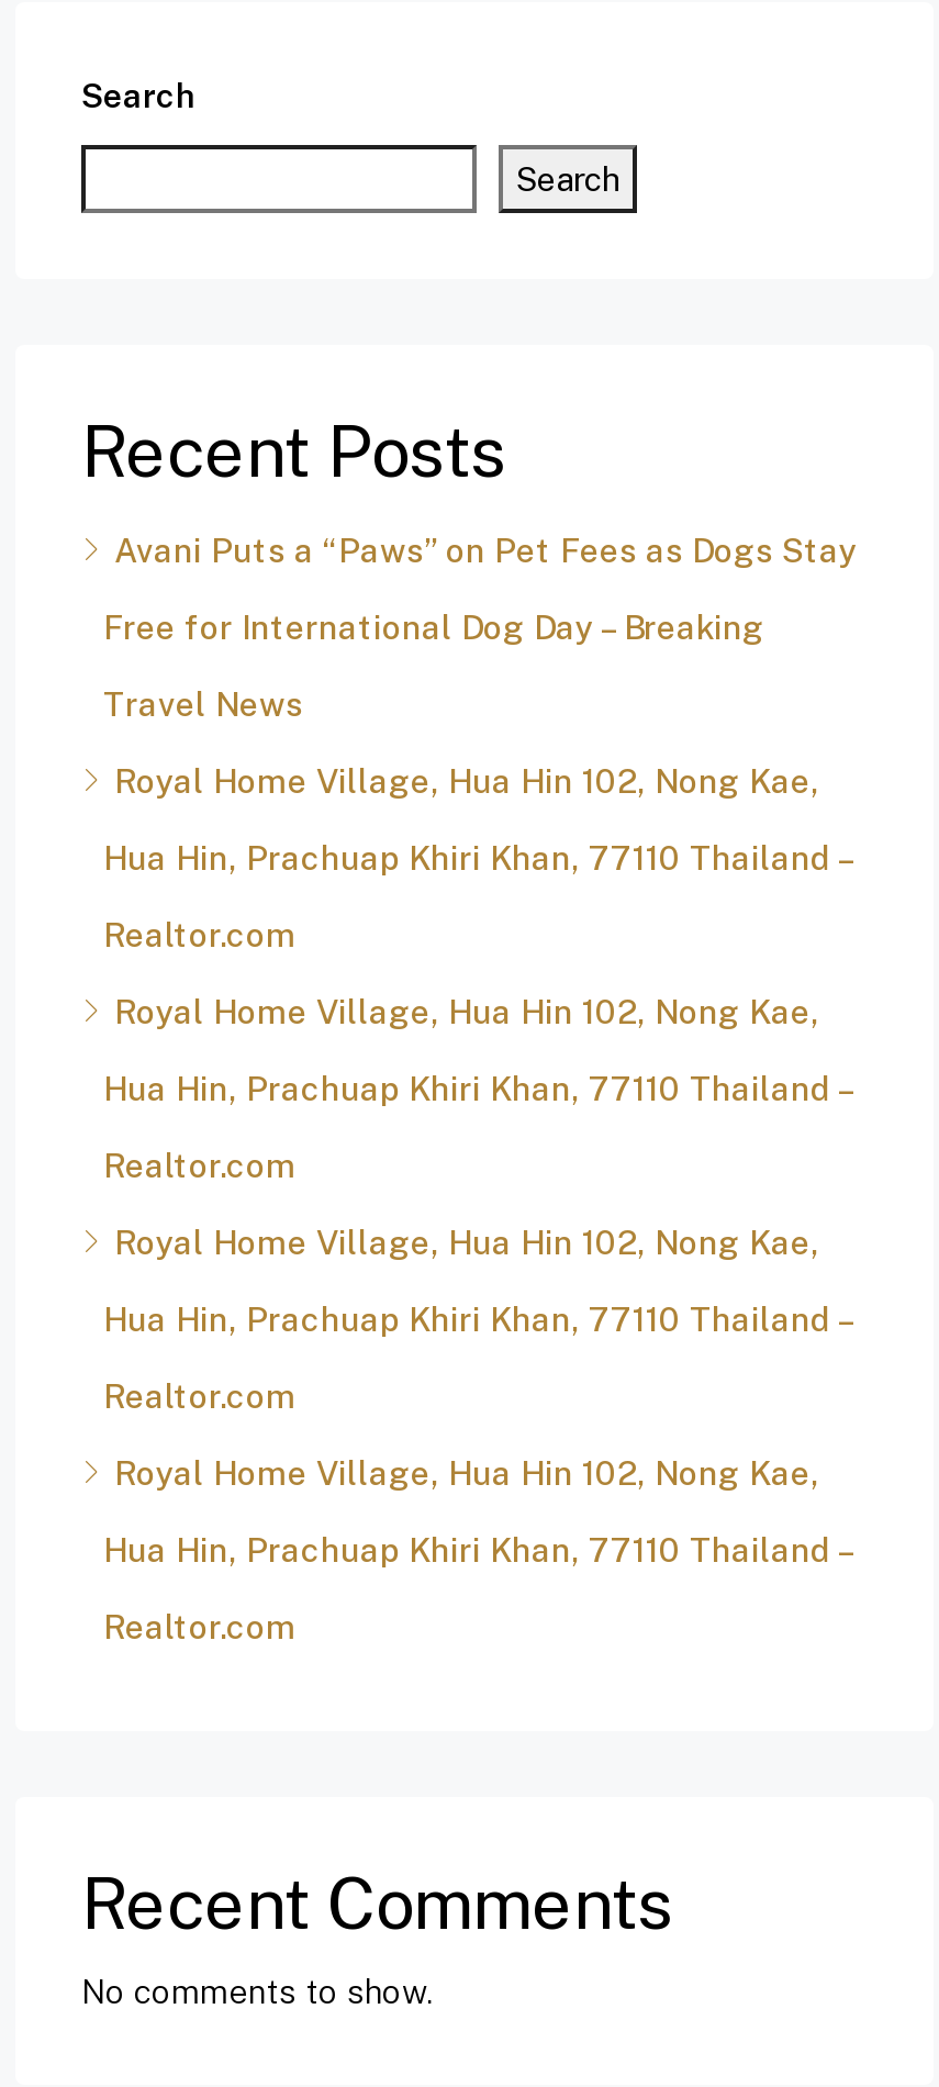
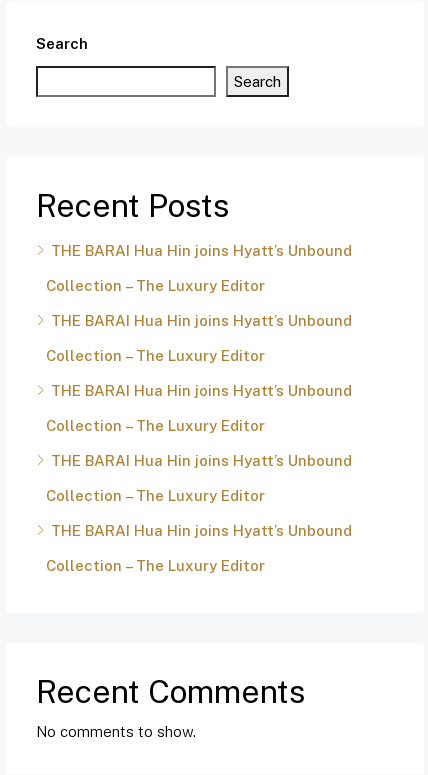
- Avani Puts a “Paws” on Pet Fees as Dogs Stay
- Free for International Dog Day – Breaking
- Travel News
- Royal Home Village, Hua Hin 102, Nong Kae,
- Hua Hin, Prachuap Khiri Khan, 77110 Thailand –
- Realtor.com
- Royal Home Village, Hua Hin 102, Nong Kae,
- Hua Hin, Prachuap Khiri Khan, 77110 Thailand –
- Realtor.com
- Royal Home Village, Hua Hin 102, Nong Kae,
- Hua Hin, Prachuap Khiri Khan, 77110 Thailand –
- Realtor.com
- Royal Home Village, Hua Hin 102, Nong Kae,
- Hua Hin, Prachuap Khiri Khan, 77110 Thailand –
- Realtor.com
+ THE BARAI Hua Hin joins Hyatt’s Unbound
+ Collection – The Luxury Editor
+ THE BARAI Hua Hin joins Hyatt’s Unbound
+ Collection – The Luxury Editor
+ THE BARAI Hua Hin joins Hyatt’s Unbound
+ Collection – The Luxury Editor
+ THE BARAI Hua Hin joins Hyatt’s Unbound
+ Collection – The Luxury Editor
+ THE BARAI Hua Hin joins Hyatt’s Unbound
+ Collection – The Luxury Editor
